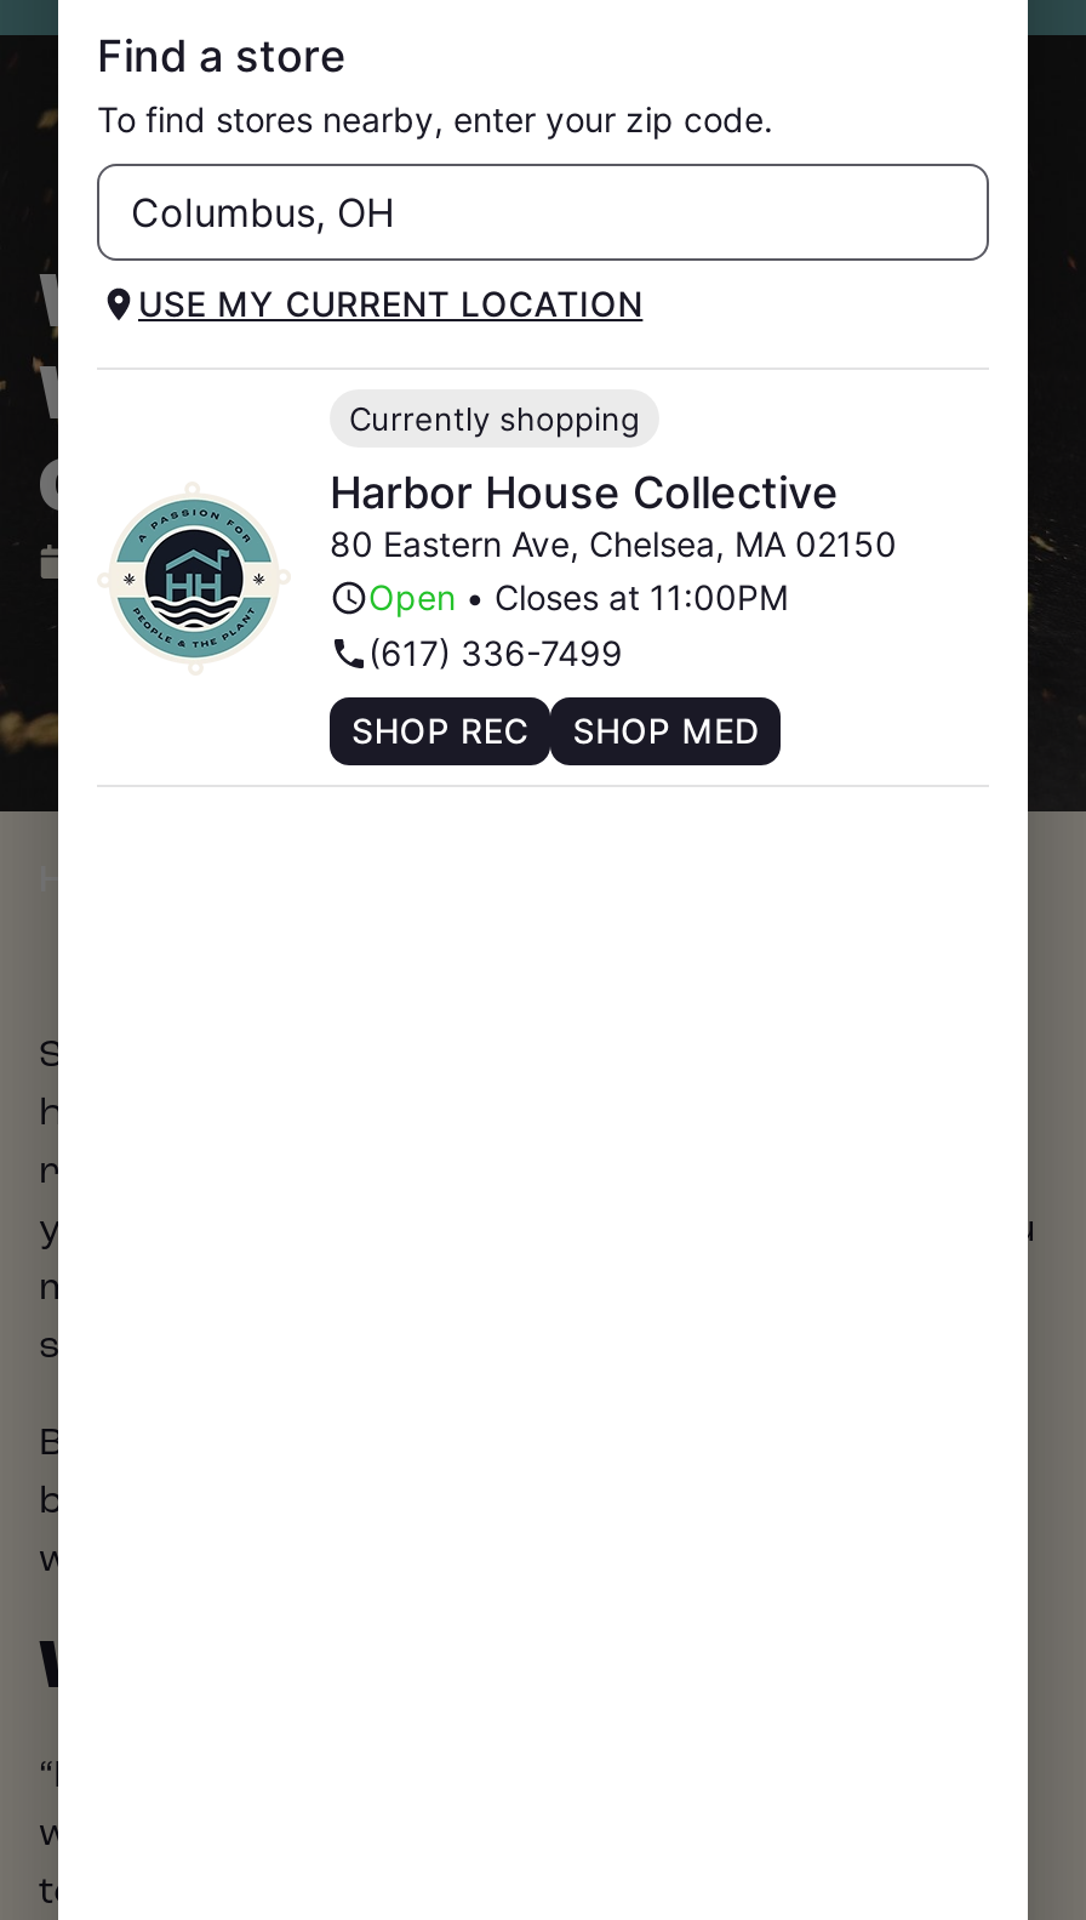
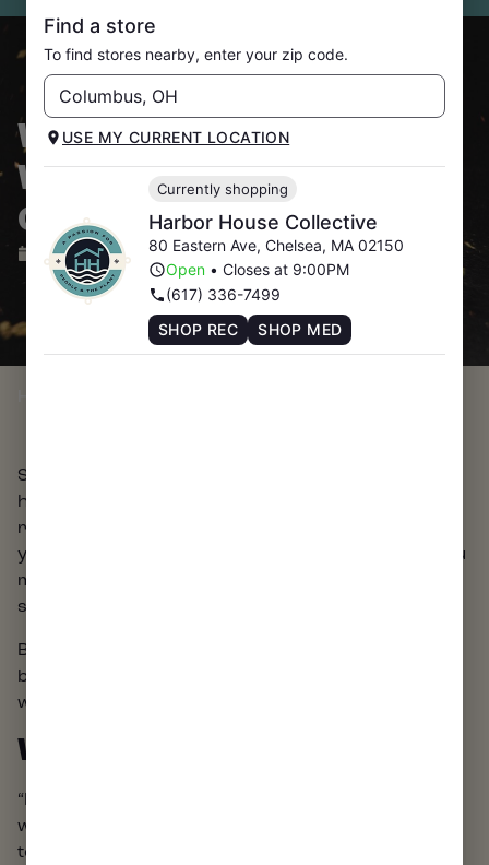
- Open • Closes at 11:00PM
+ Open • Closes at 9:00PM
